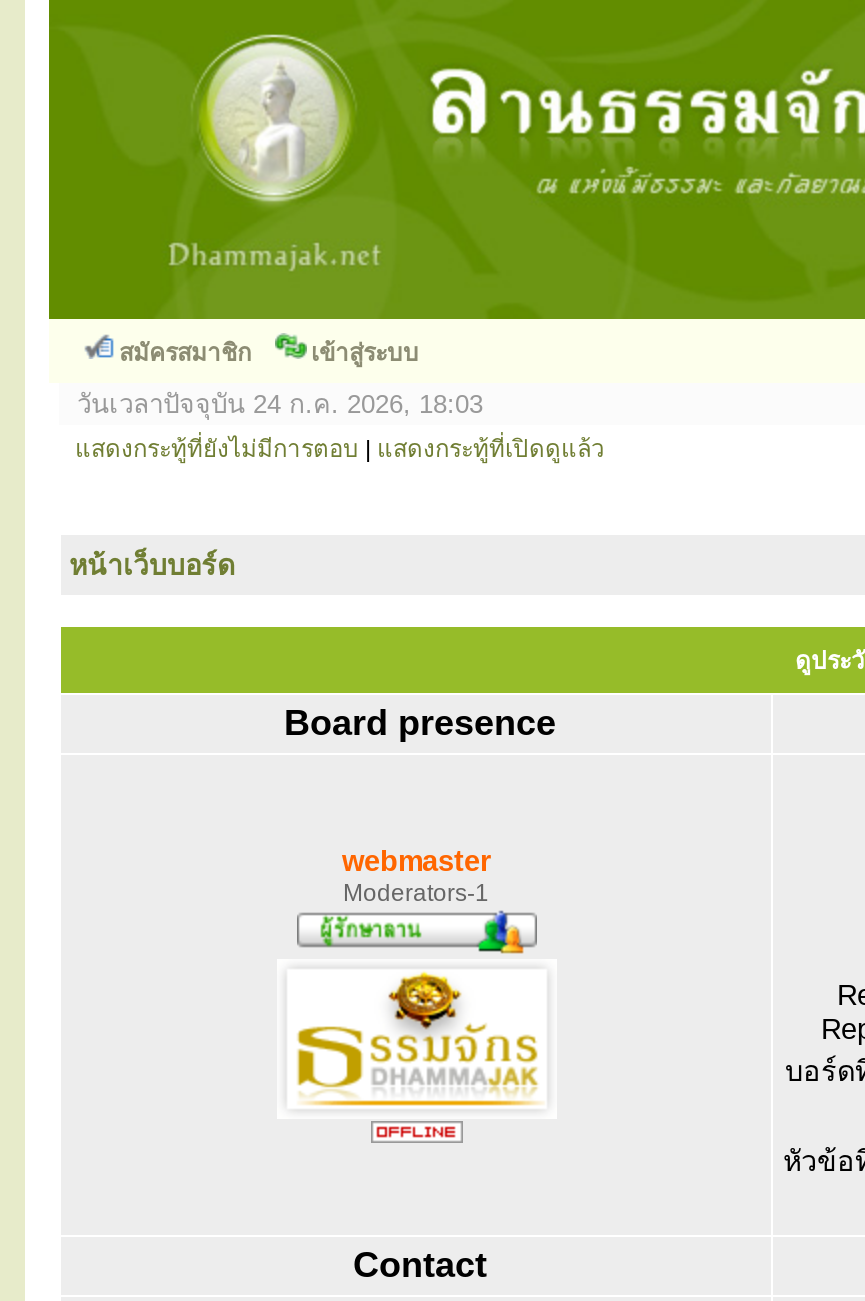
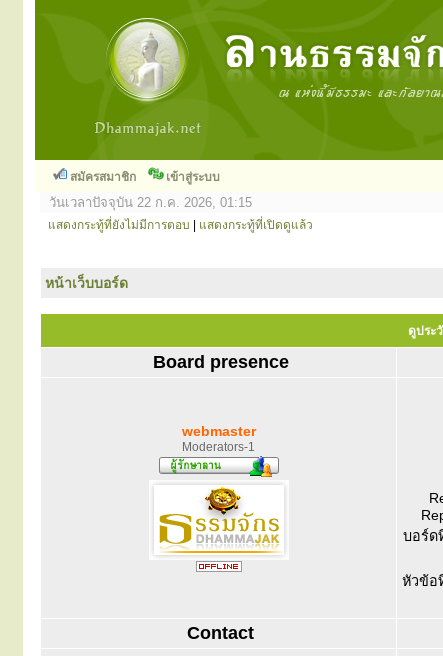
- วันเวลาปัจจุบัน 24 ก.ค. 2026, 18:03
+ วันเวลาปัจจุบัน 22 ก.ค. 2026, 01:15
